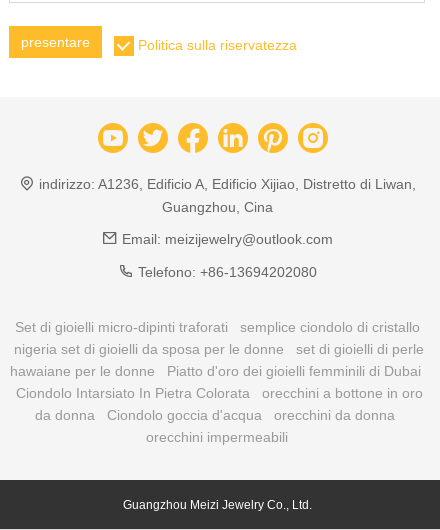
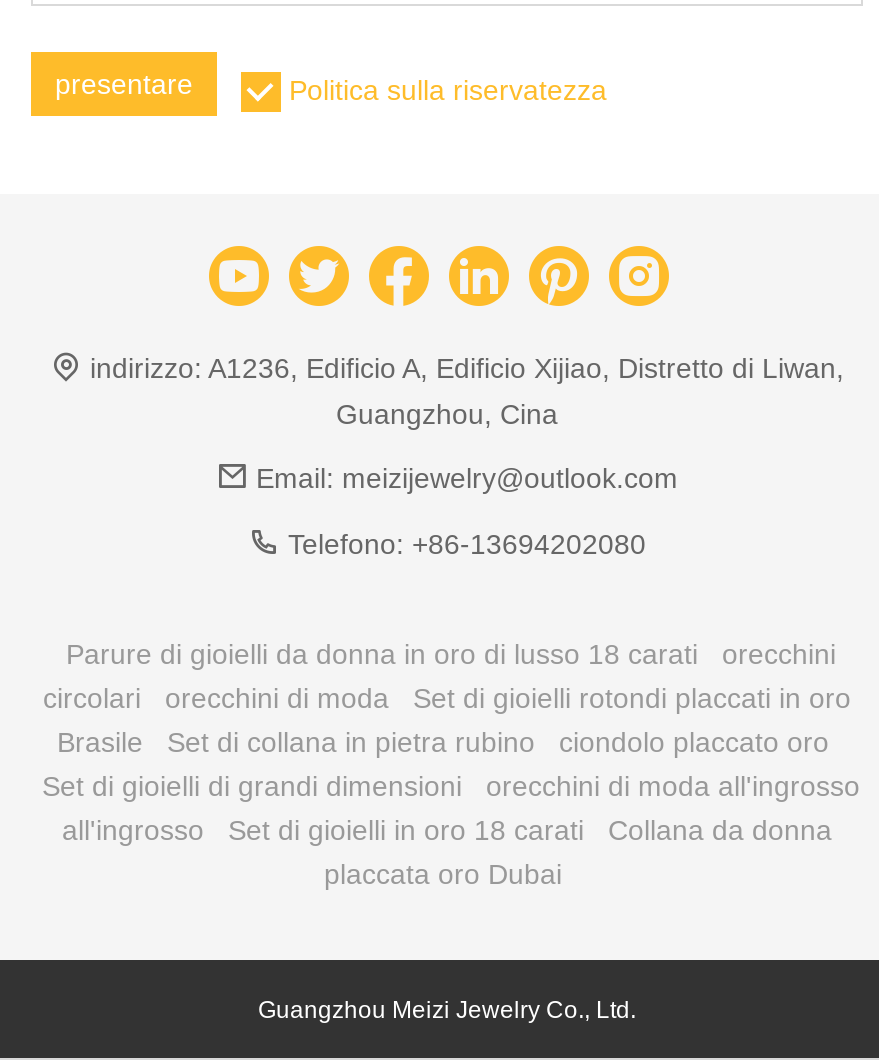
- Set di gioielli micro-dipinti traforati
- semplice ciondolo di cristallo
- nigeria set di gioielli da sposa per le donne
- set di gioielli di perle
- hawaiane per le donne
- Piatto d'oro dei gioielli femminili di Dubai
- Ciondolo Intarsiato In Pietra Colorata
- orecchini a bottone in oro
- da donna
- Ciondolo goccia d'acqua
- orecchini da donna
- orecchini impermeabili
+ Parure di gioielli da donna in oro di lusso 18 carati
+ orecchini
+ circolari
+ orecchini di moda
+ Set di gioielli rotondi placcati in oro
+ Brasile
+ Set di collana in pietra rubino
+ ciondolo placcato oro
+ Set di gioielli di grandi dimensioni
+ orecchini di moda all'ingrosso
+ all'ingrosso
+ Set di gioielli in oro 18 carati
+ Collana da donna
+ placcata oro Dubai
